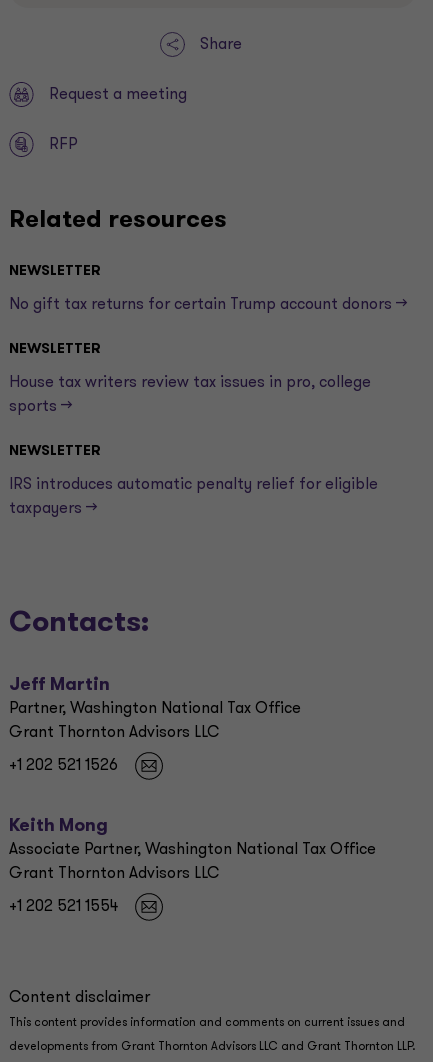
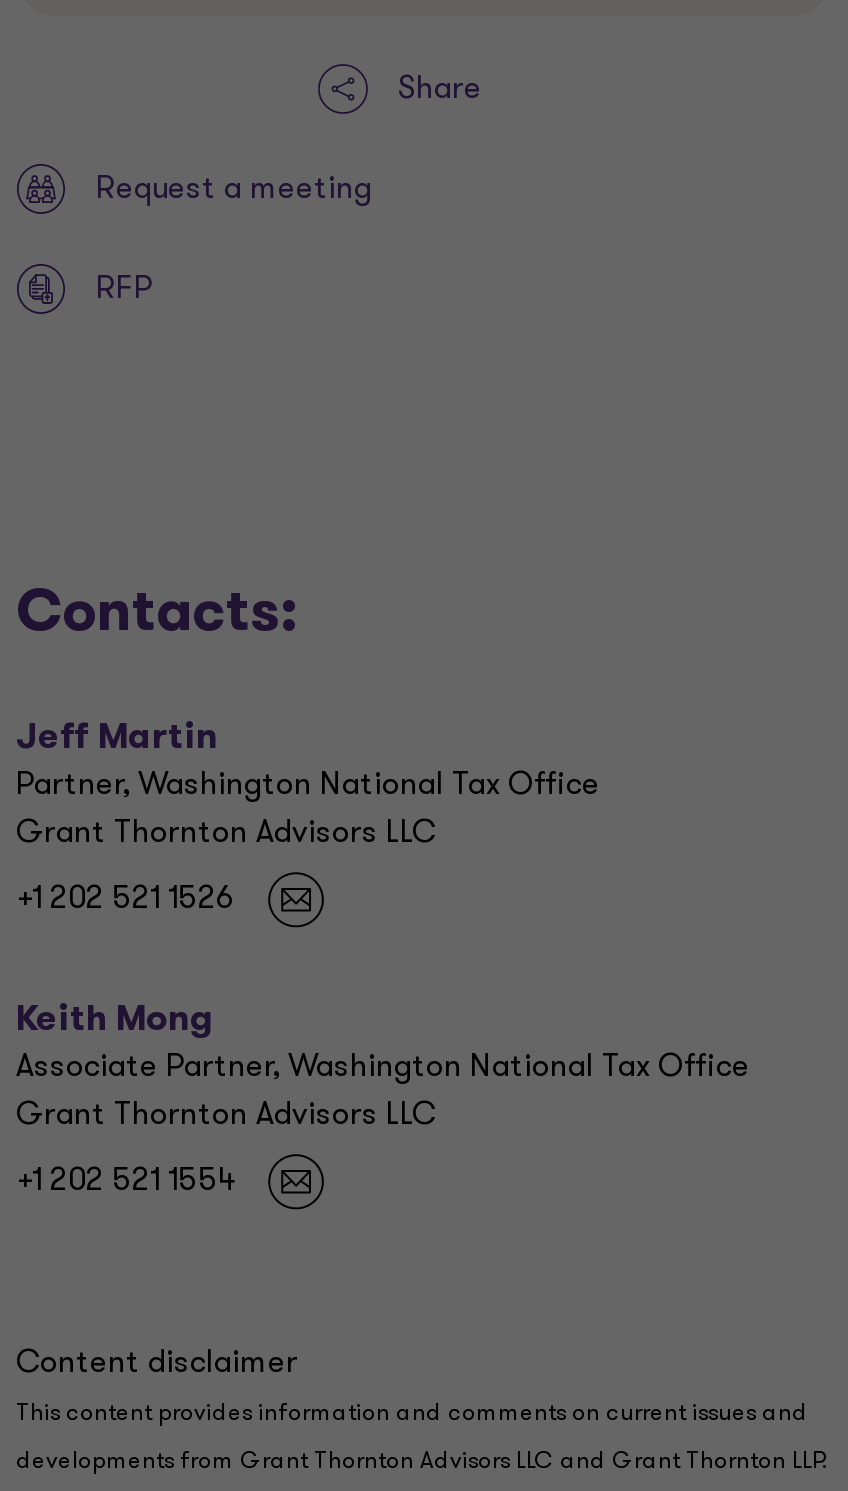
- Related resources
- NEWSLETTER
- No gift tax returns for certain Trump account donors —>
- NEWSLETTER
- House tax writers review tax issues in pro, college
- sports —>
- NEWSLETTER
- IRS introduces automatic penalty relief for eligible
- taxpayers —>
